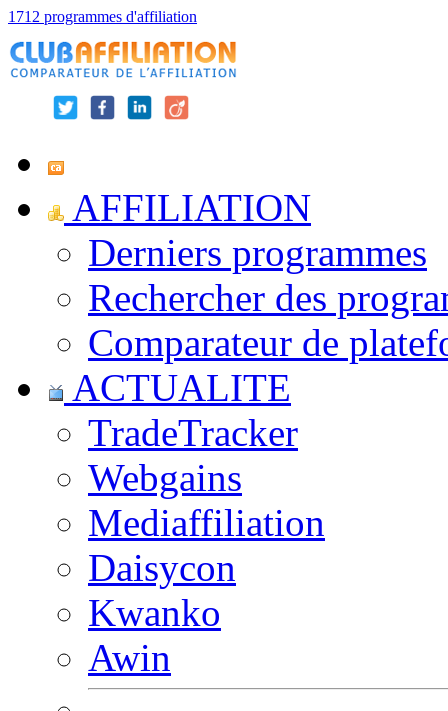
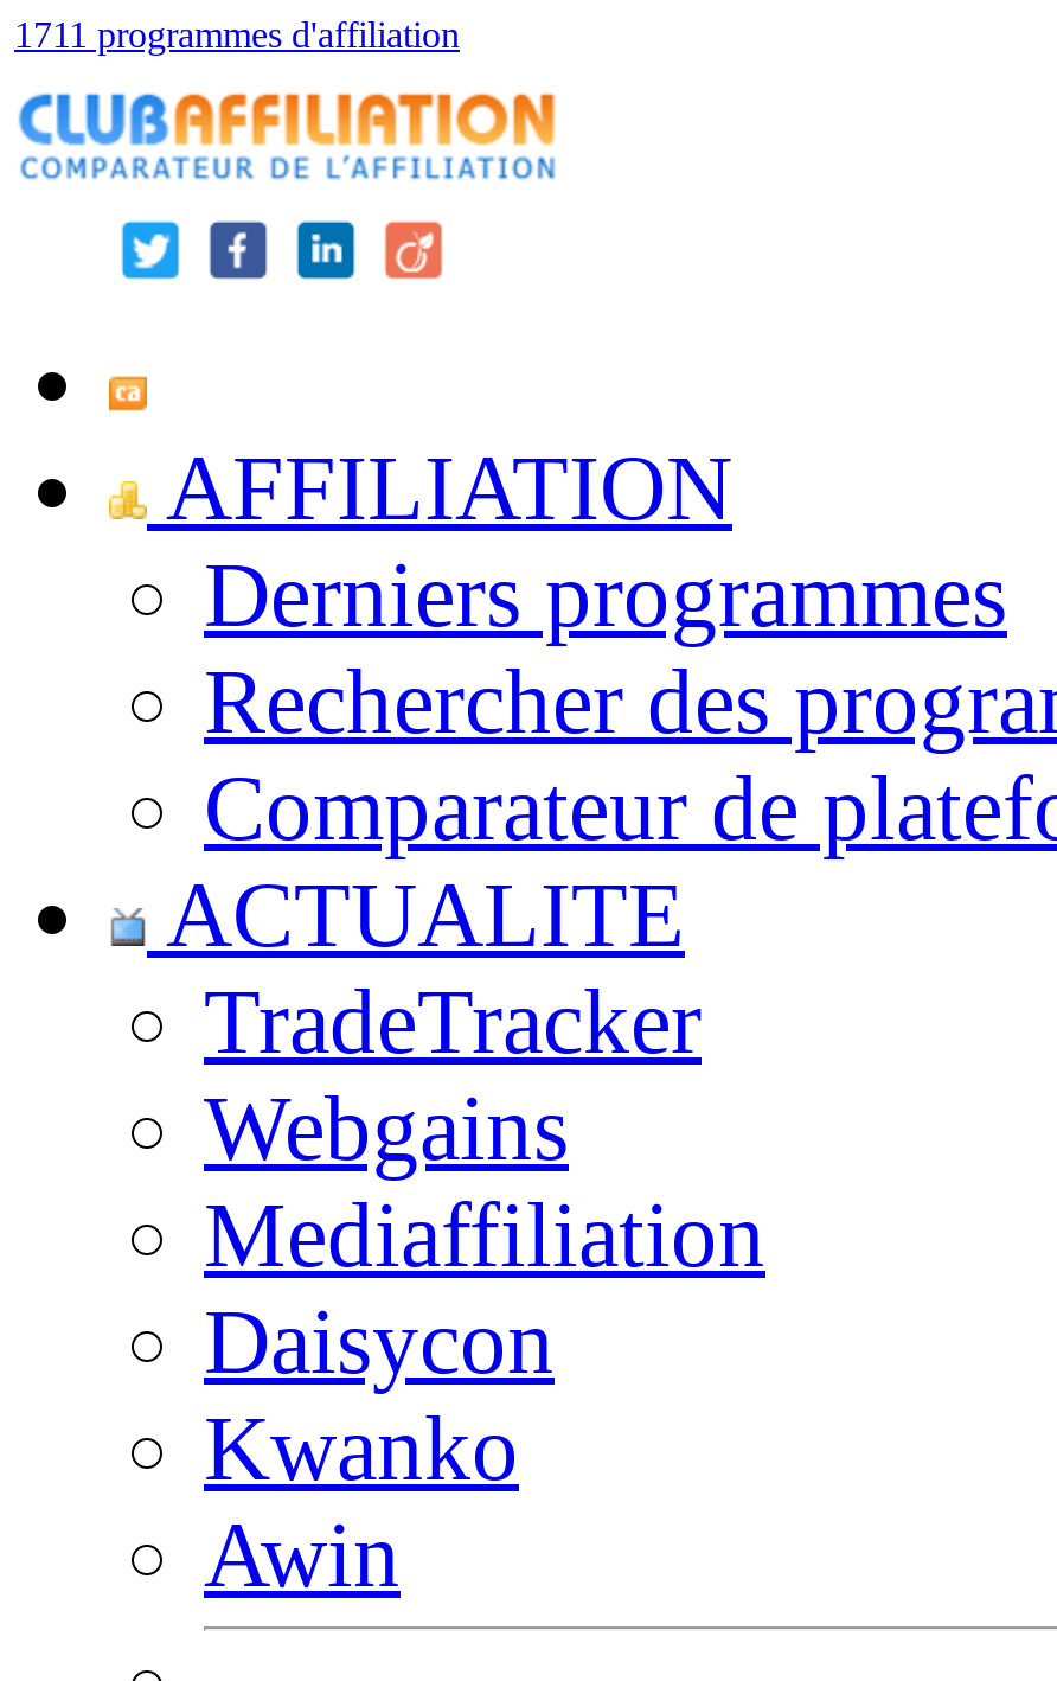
- 1712 programmes d'affiliation
+ 1711 programmes d'affiliation
